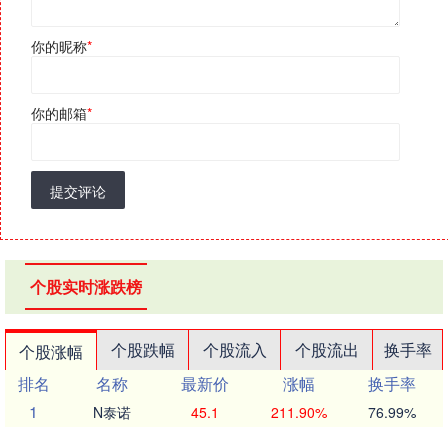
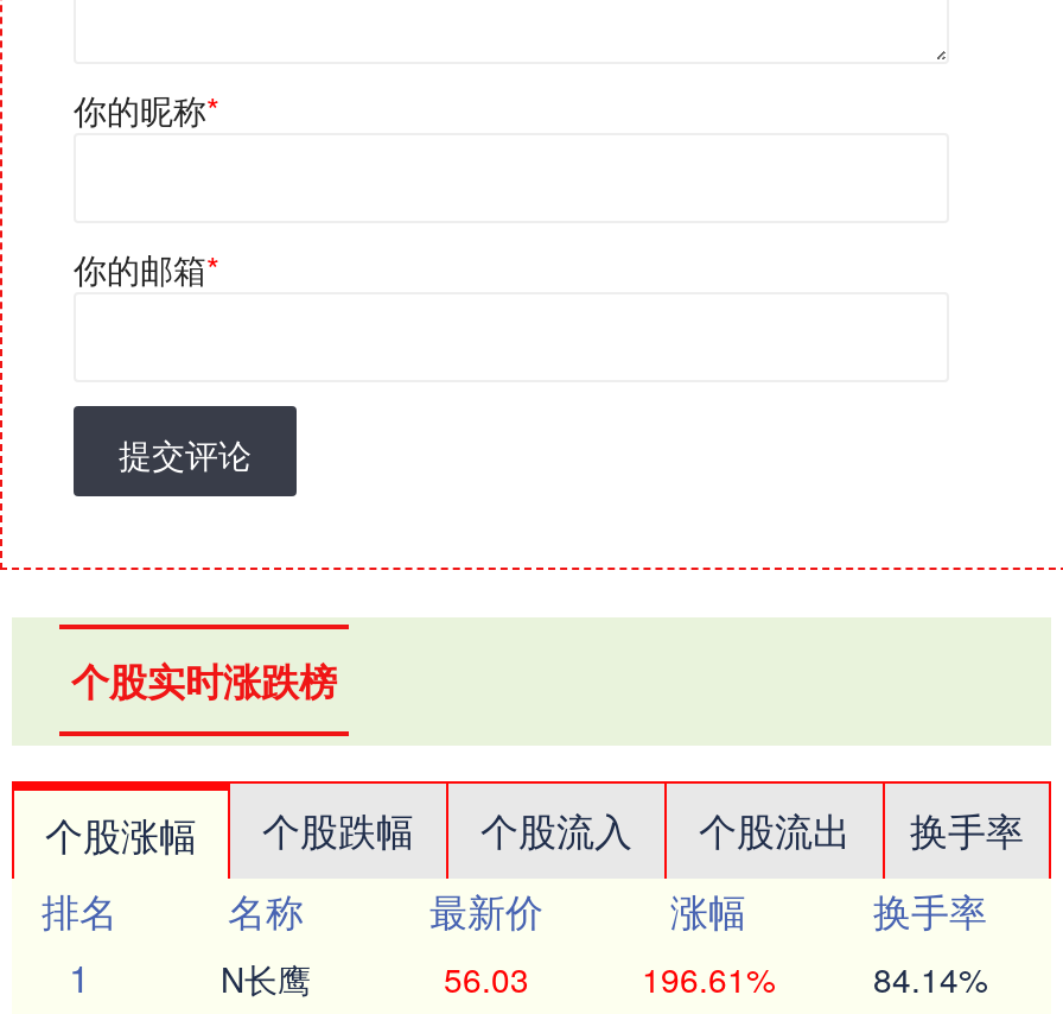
- N泰诺
+ N长鹰

- 45.1
+ 56.03

- 211.90%
+ 196.61%

- 76.99%
+ 84.14%
